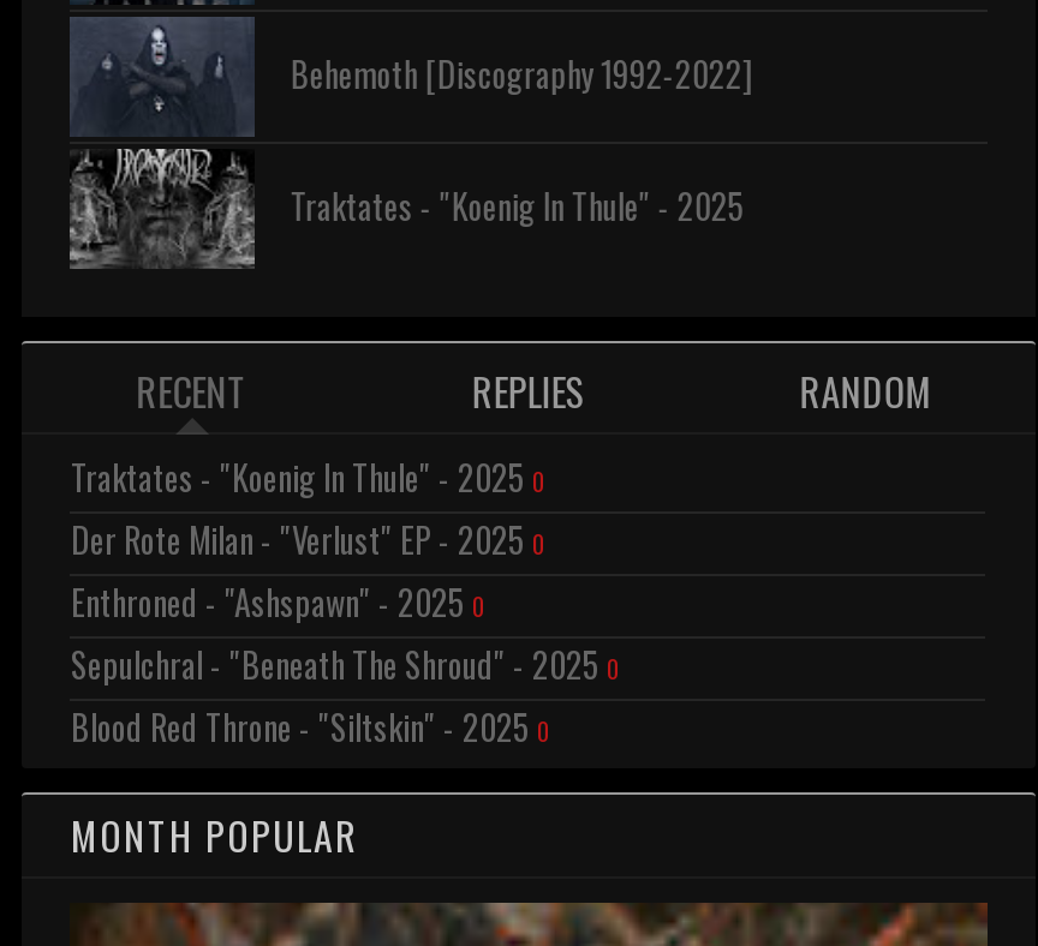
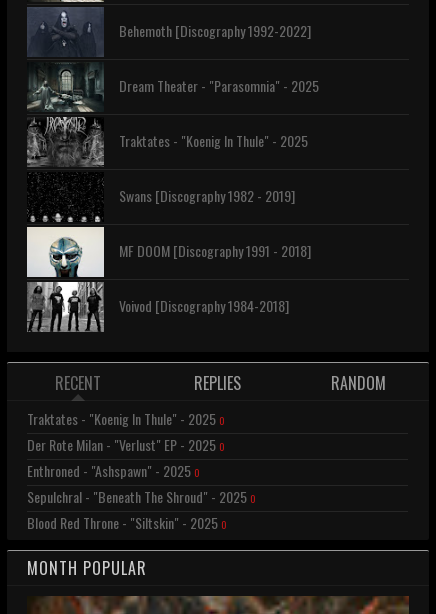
+ [image]
+ Dream Theater - "Parasomnia" - 2025

+ [image]
+ Swans [Discography 1982 - 2019]
+ MF DOOM [Discography 1991 - 2018]
+ Voivod [Discography 1984-2018]
